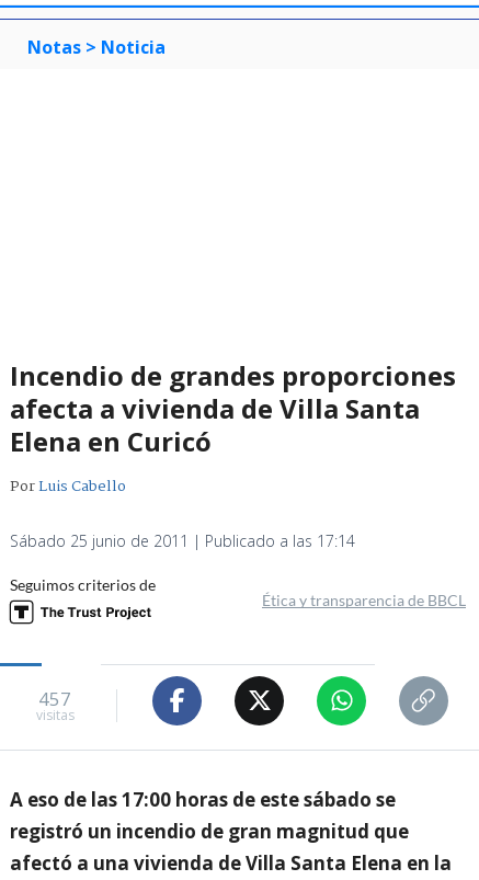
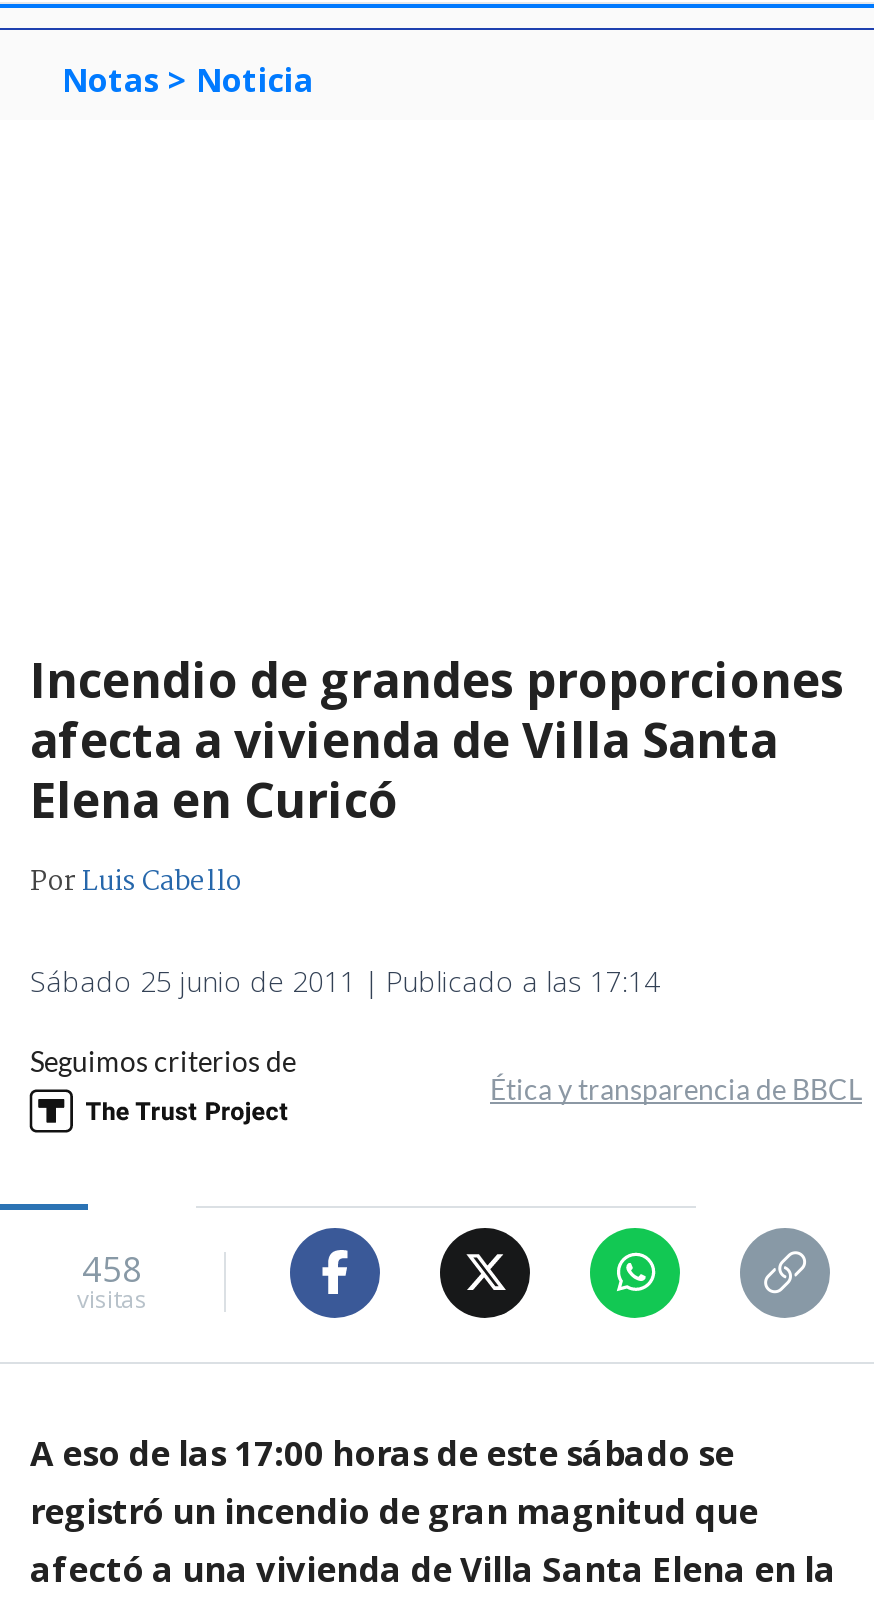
- 457
+ 458
